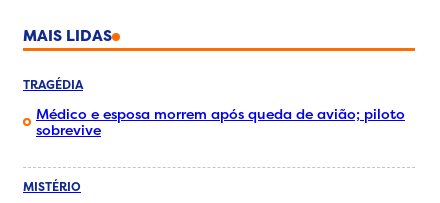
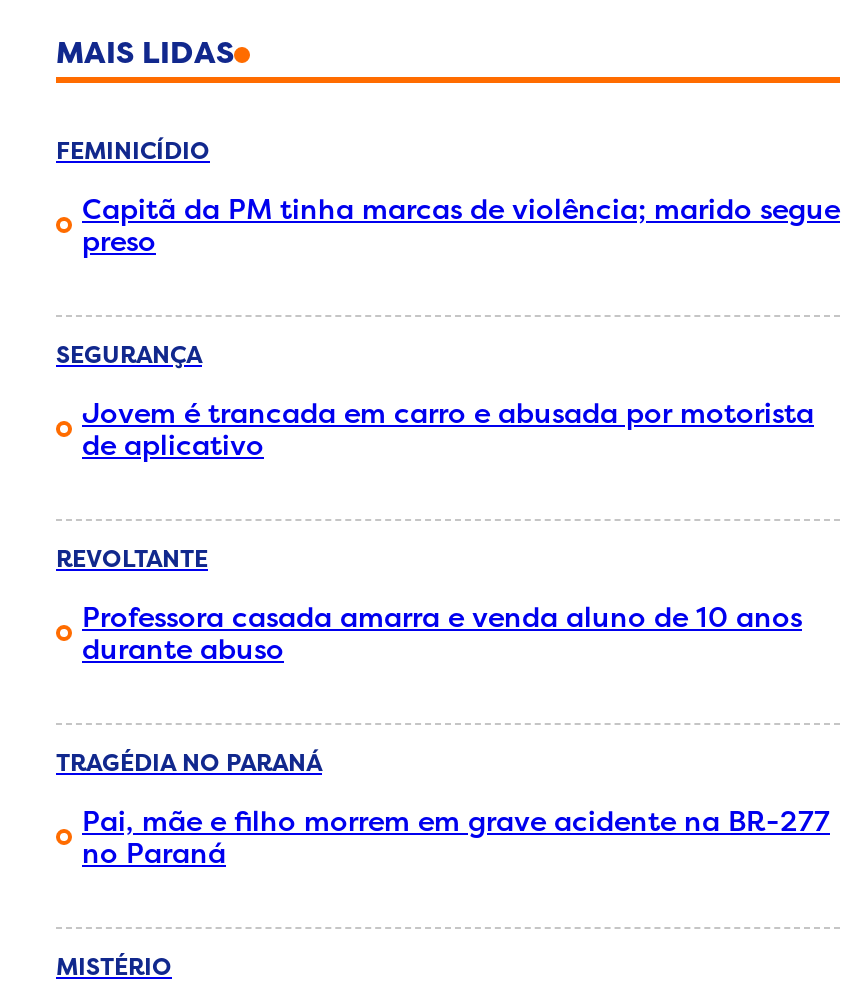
- TRAGÉDIA
- Médico e esposa morrem após queda de avião; piloto
- sobrevive
+ FEMINICÍDIO
+ Capitã da PM tinha marcas de violência; marido segue
+ preso
+ SEGURANÇA
+ Jovem é trancada em carro e abusada por motorista
+ de aplicativo
+ REVOLTANTE
+ Professora casada amarra e venda aluno de 10 anos
+ durante abuso
+ TRAGÉDIA NO PARANÁ
+ Pai, mãe e filho morrem em grave acidente na BR-277
+ no Paraná
